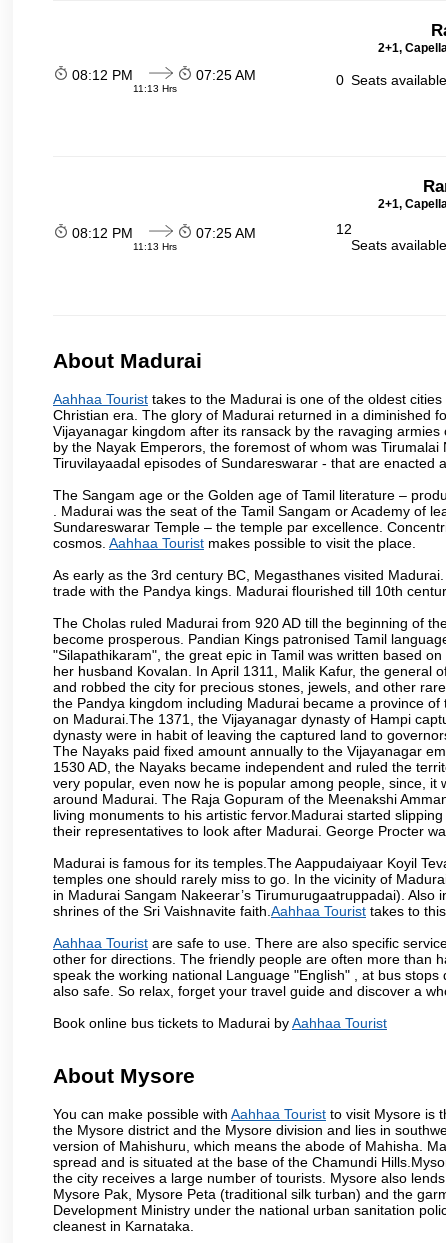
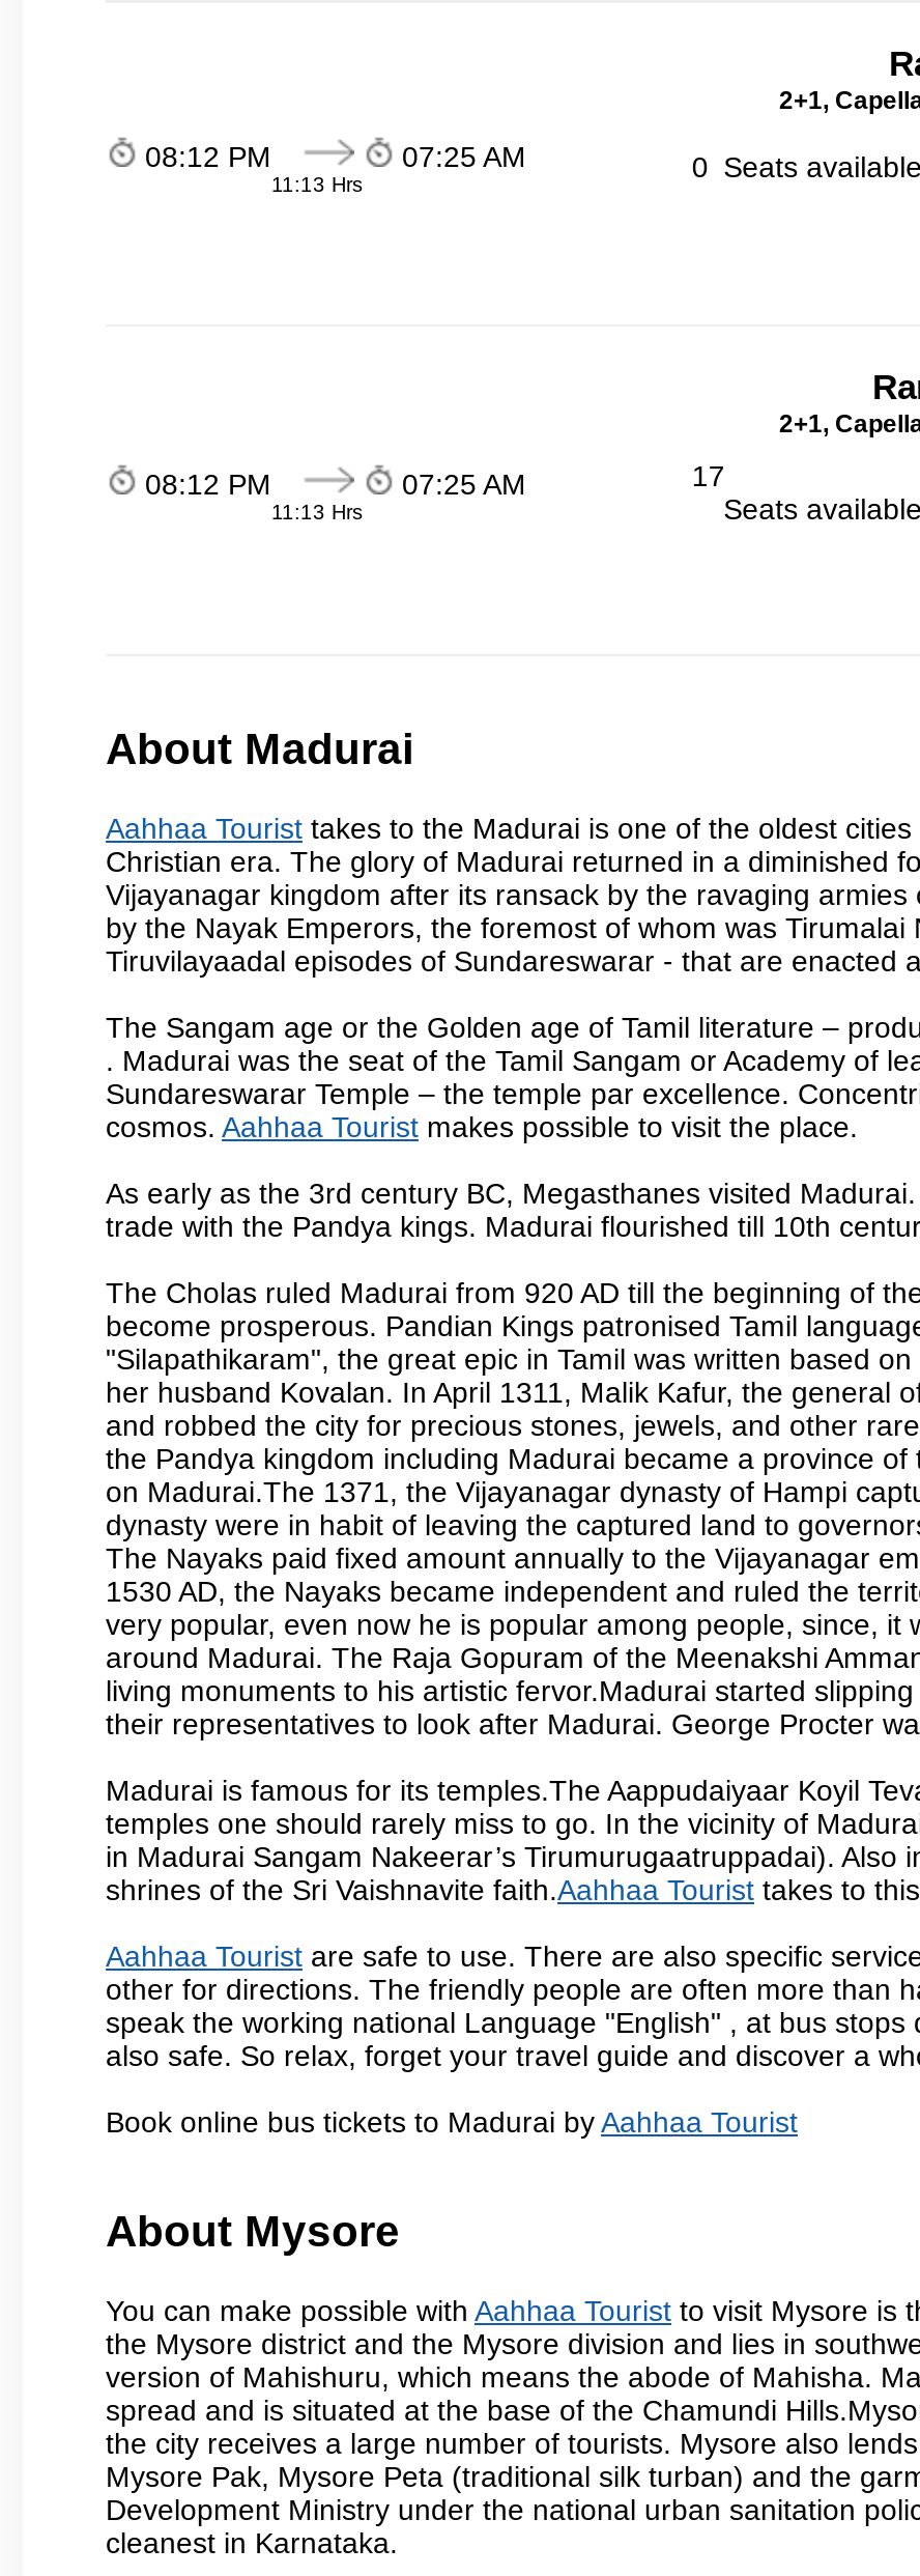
- 12
+ 17
